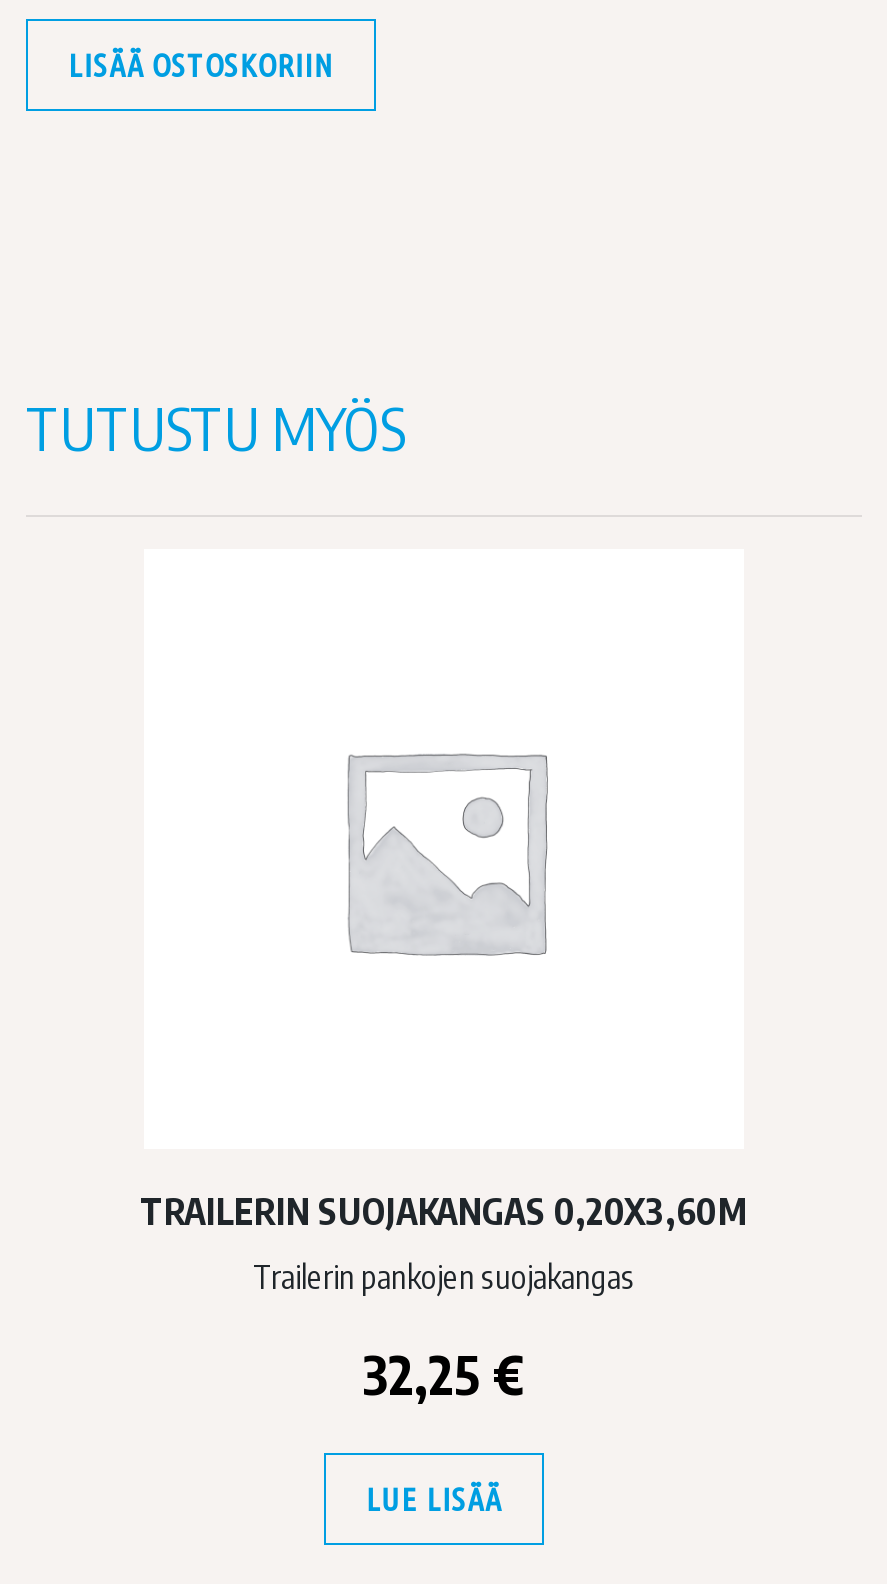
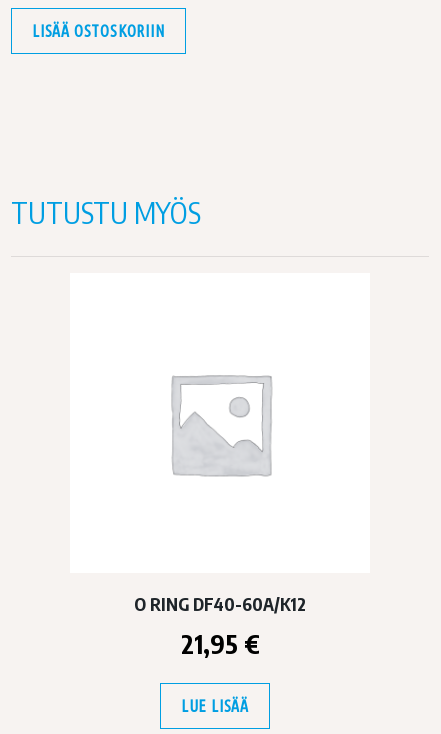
- TRAILERIN SUOJAKANGAS 0,20X3,60M
- Trailerin pankojen suojakangas
- 32,25 €
+ O RING DF40-60A/K12
+ 21,95 €
